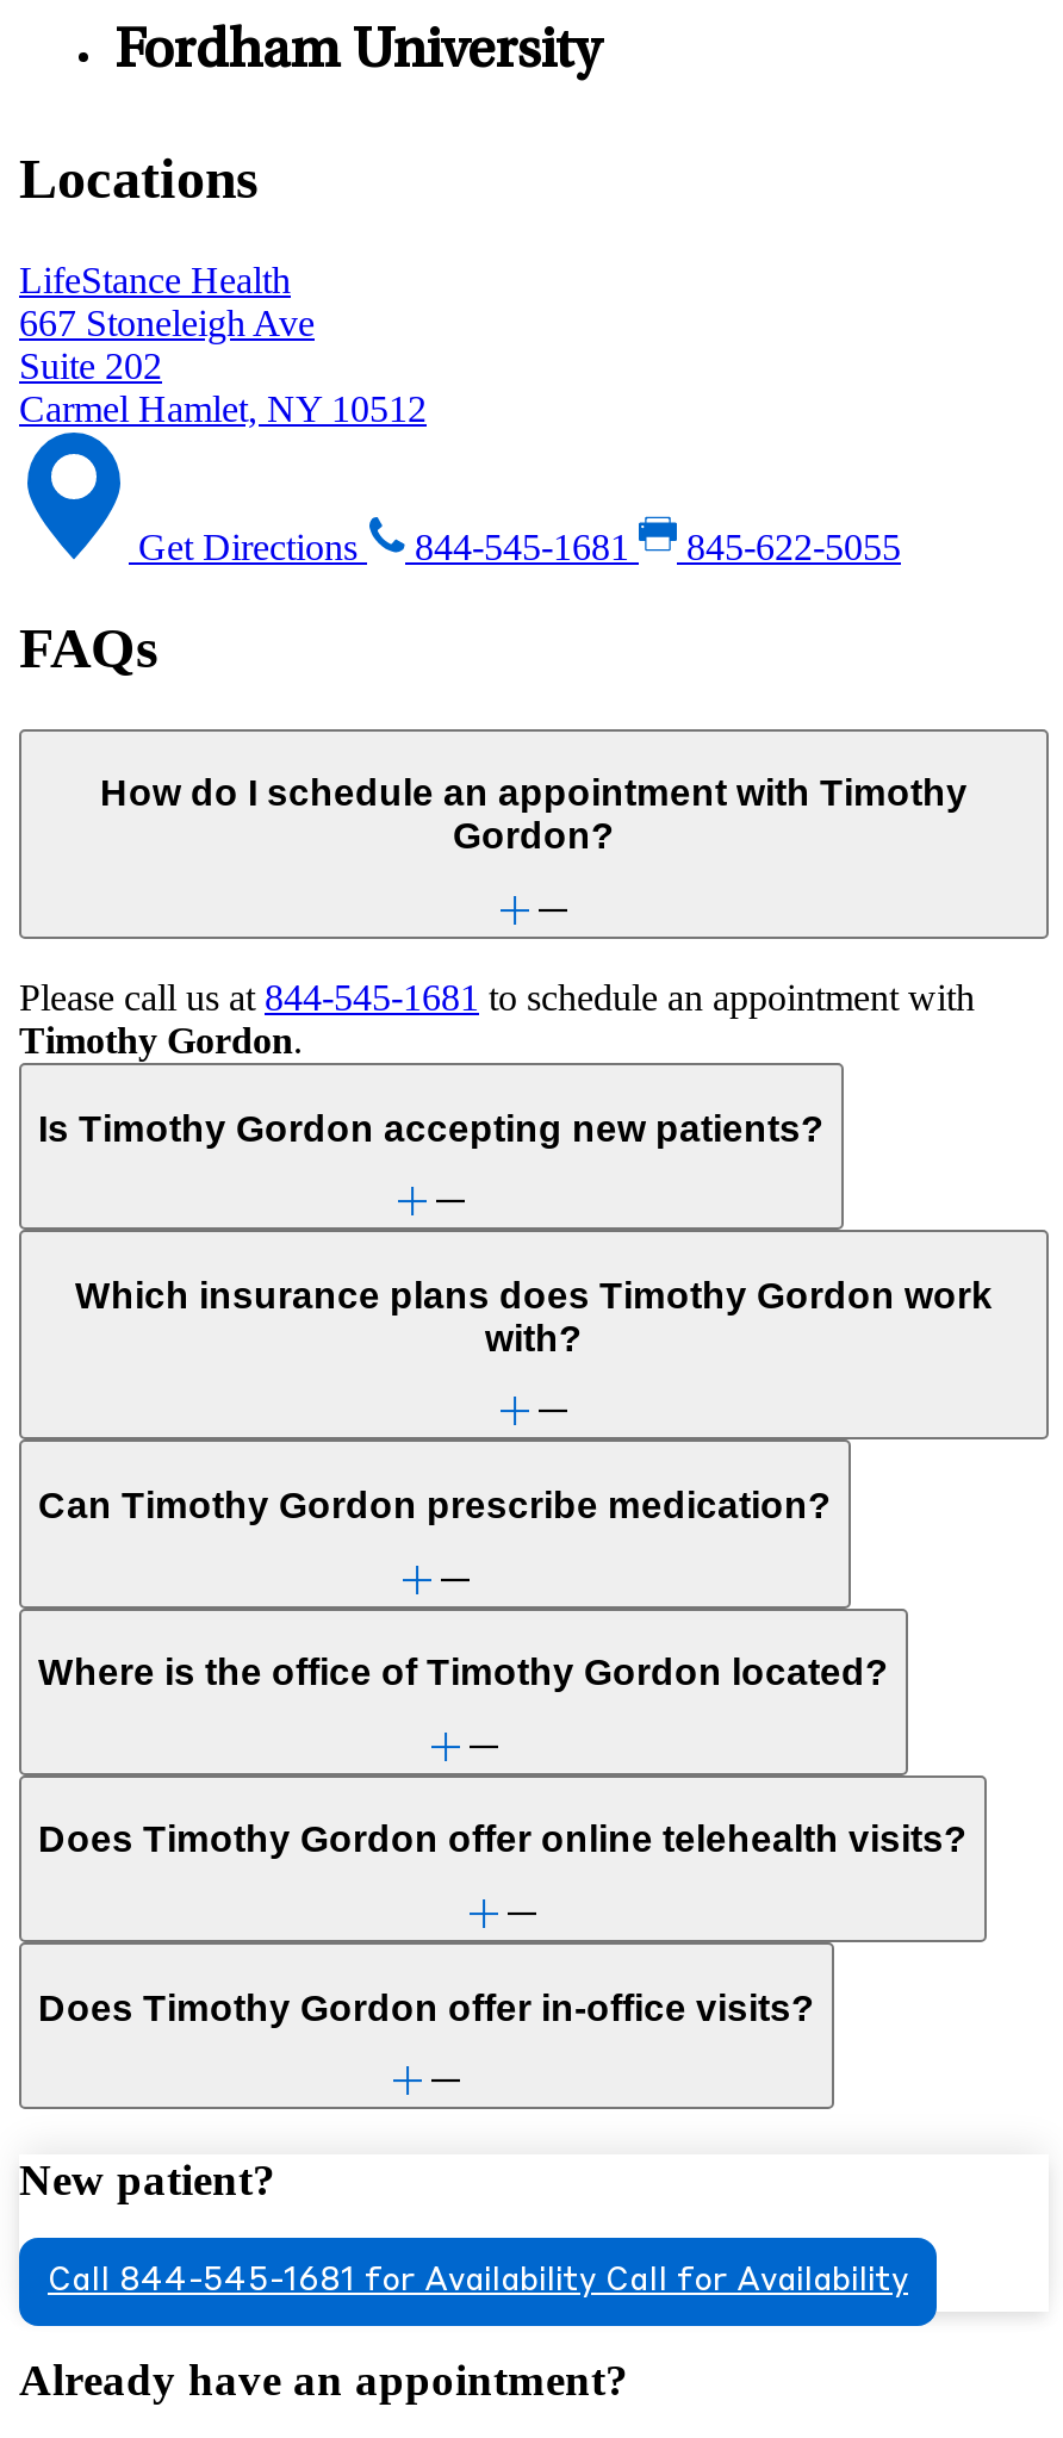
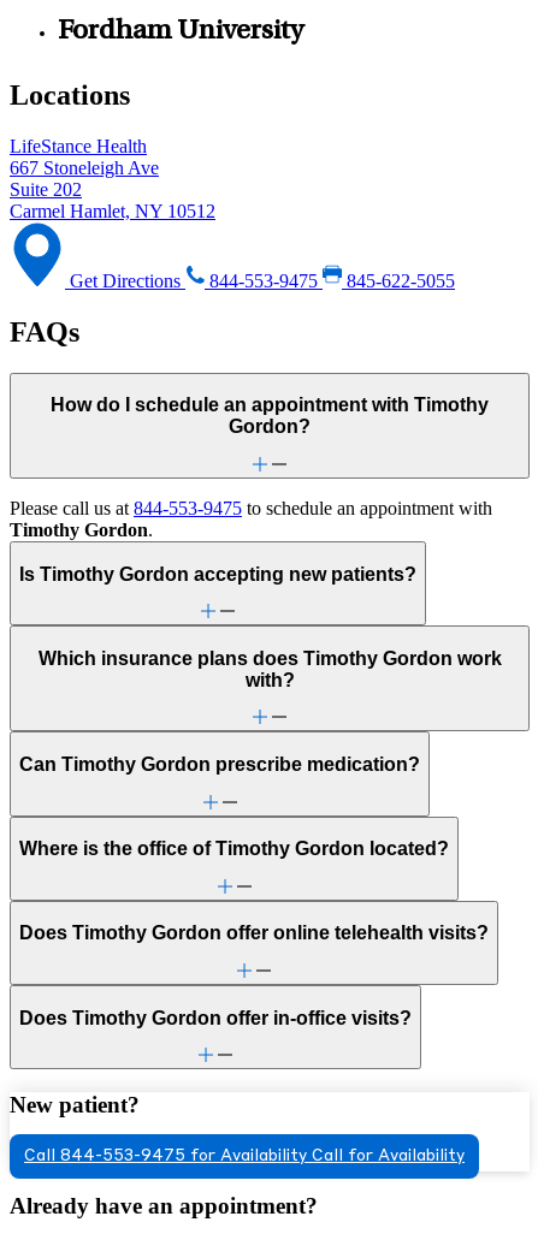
- Get Directions 844-545-1681 845-622-5055
+ Get Directions 844-553-9475 845-622-5055

- Please call us at 844-545-1681 to schedule an appointment with
+ Please call us at 844-553-9475 to schedule an appointment with

- Call 844-545-1681 for Availability Call for Availability
+ Call 844-553-9475 for Availability Call for Availability
